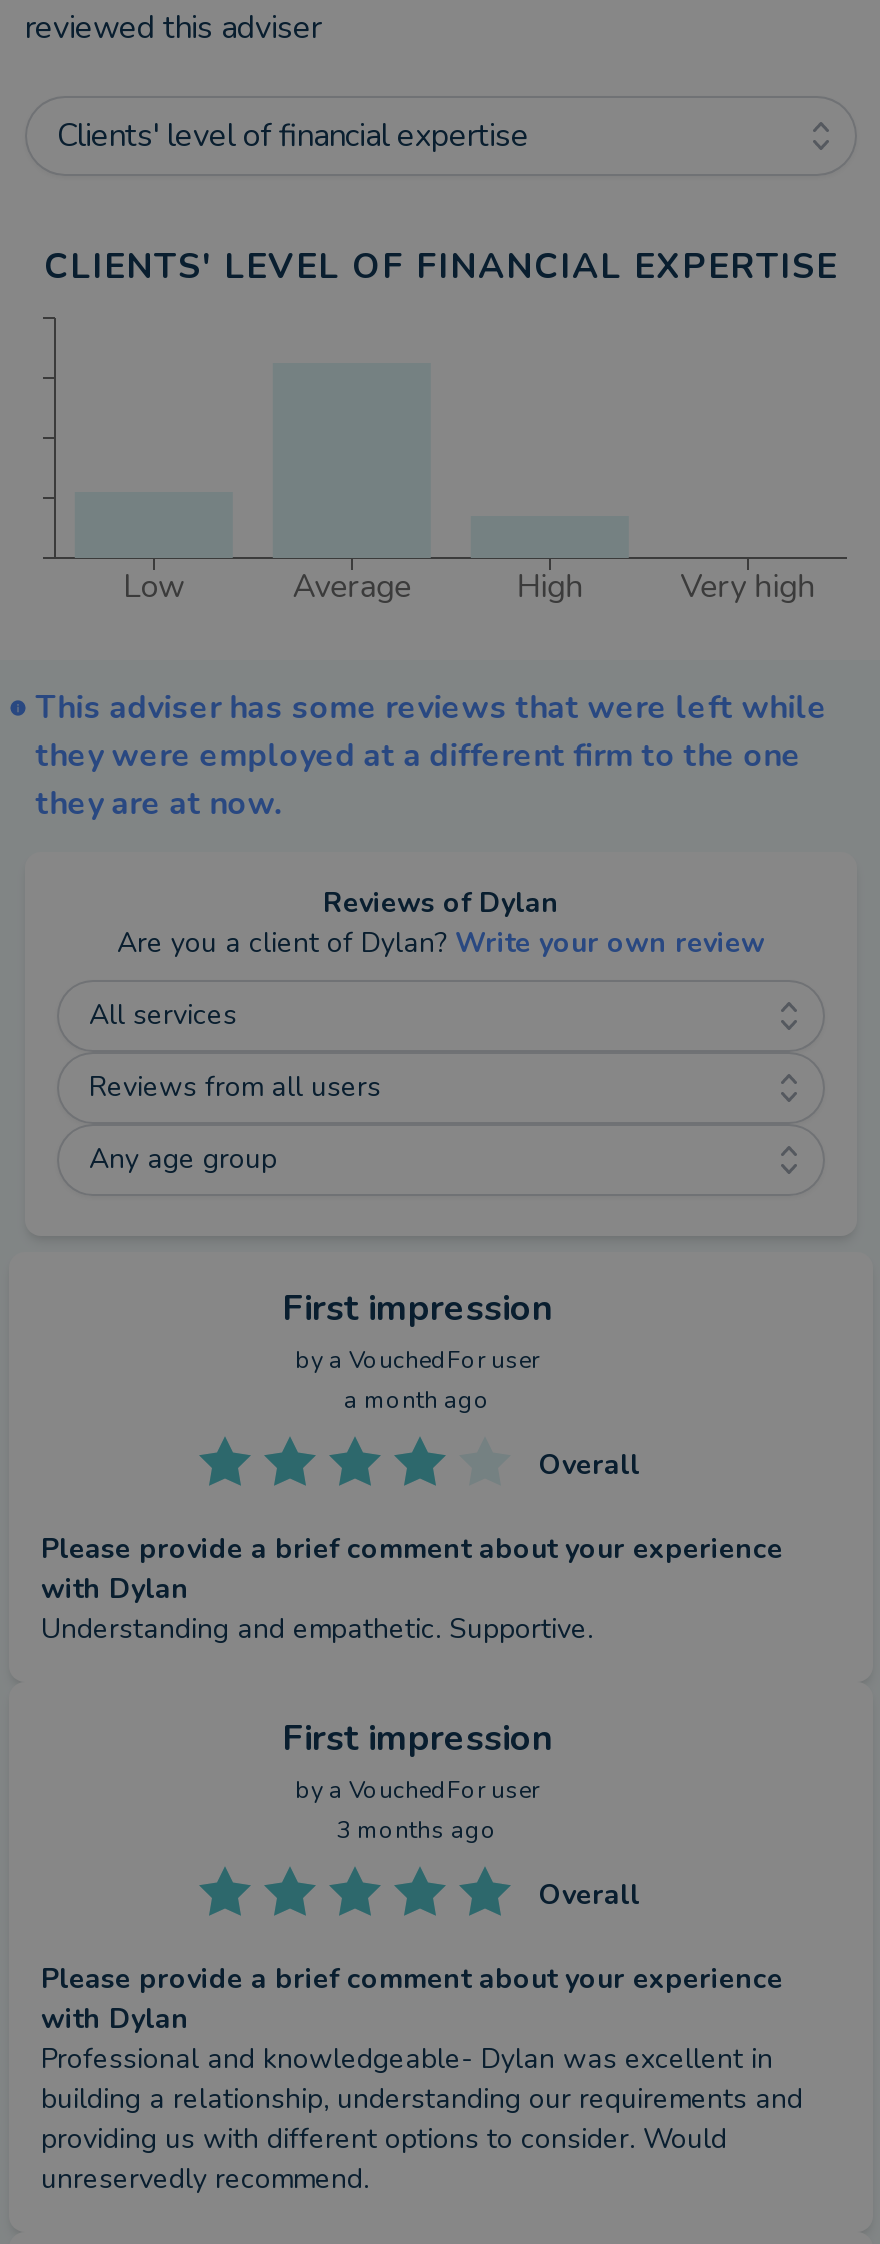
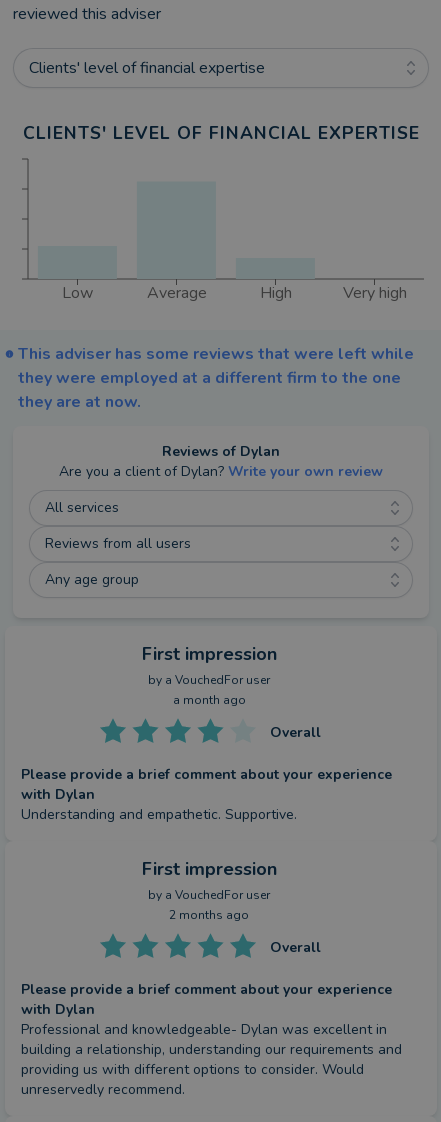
- 3 months ago
+ 2 months ago
